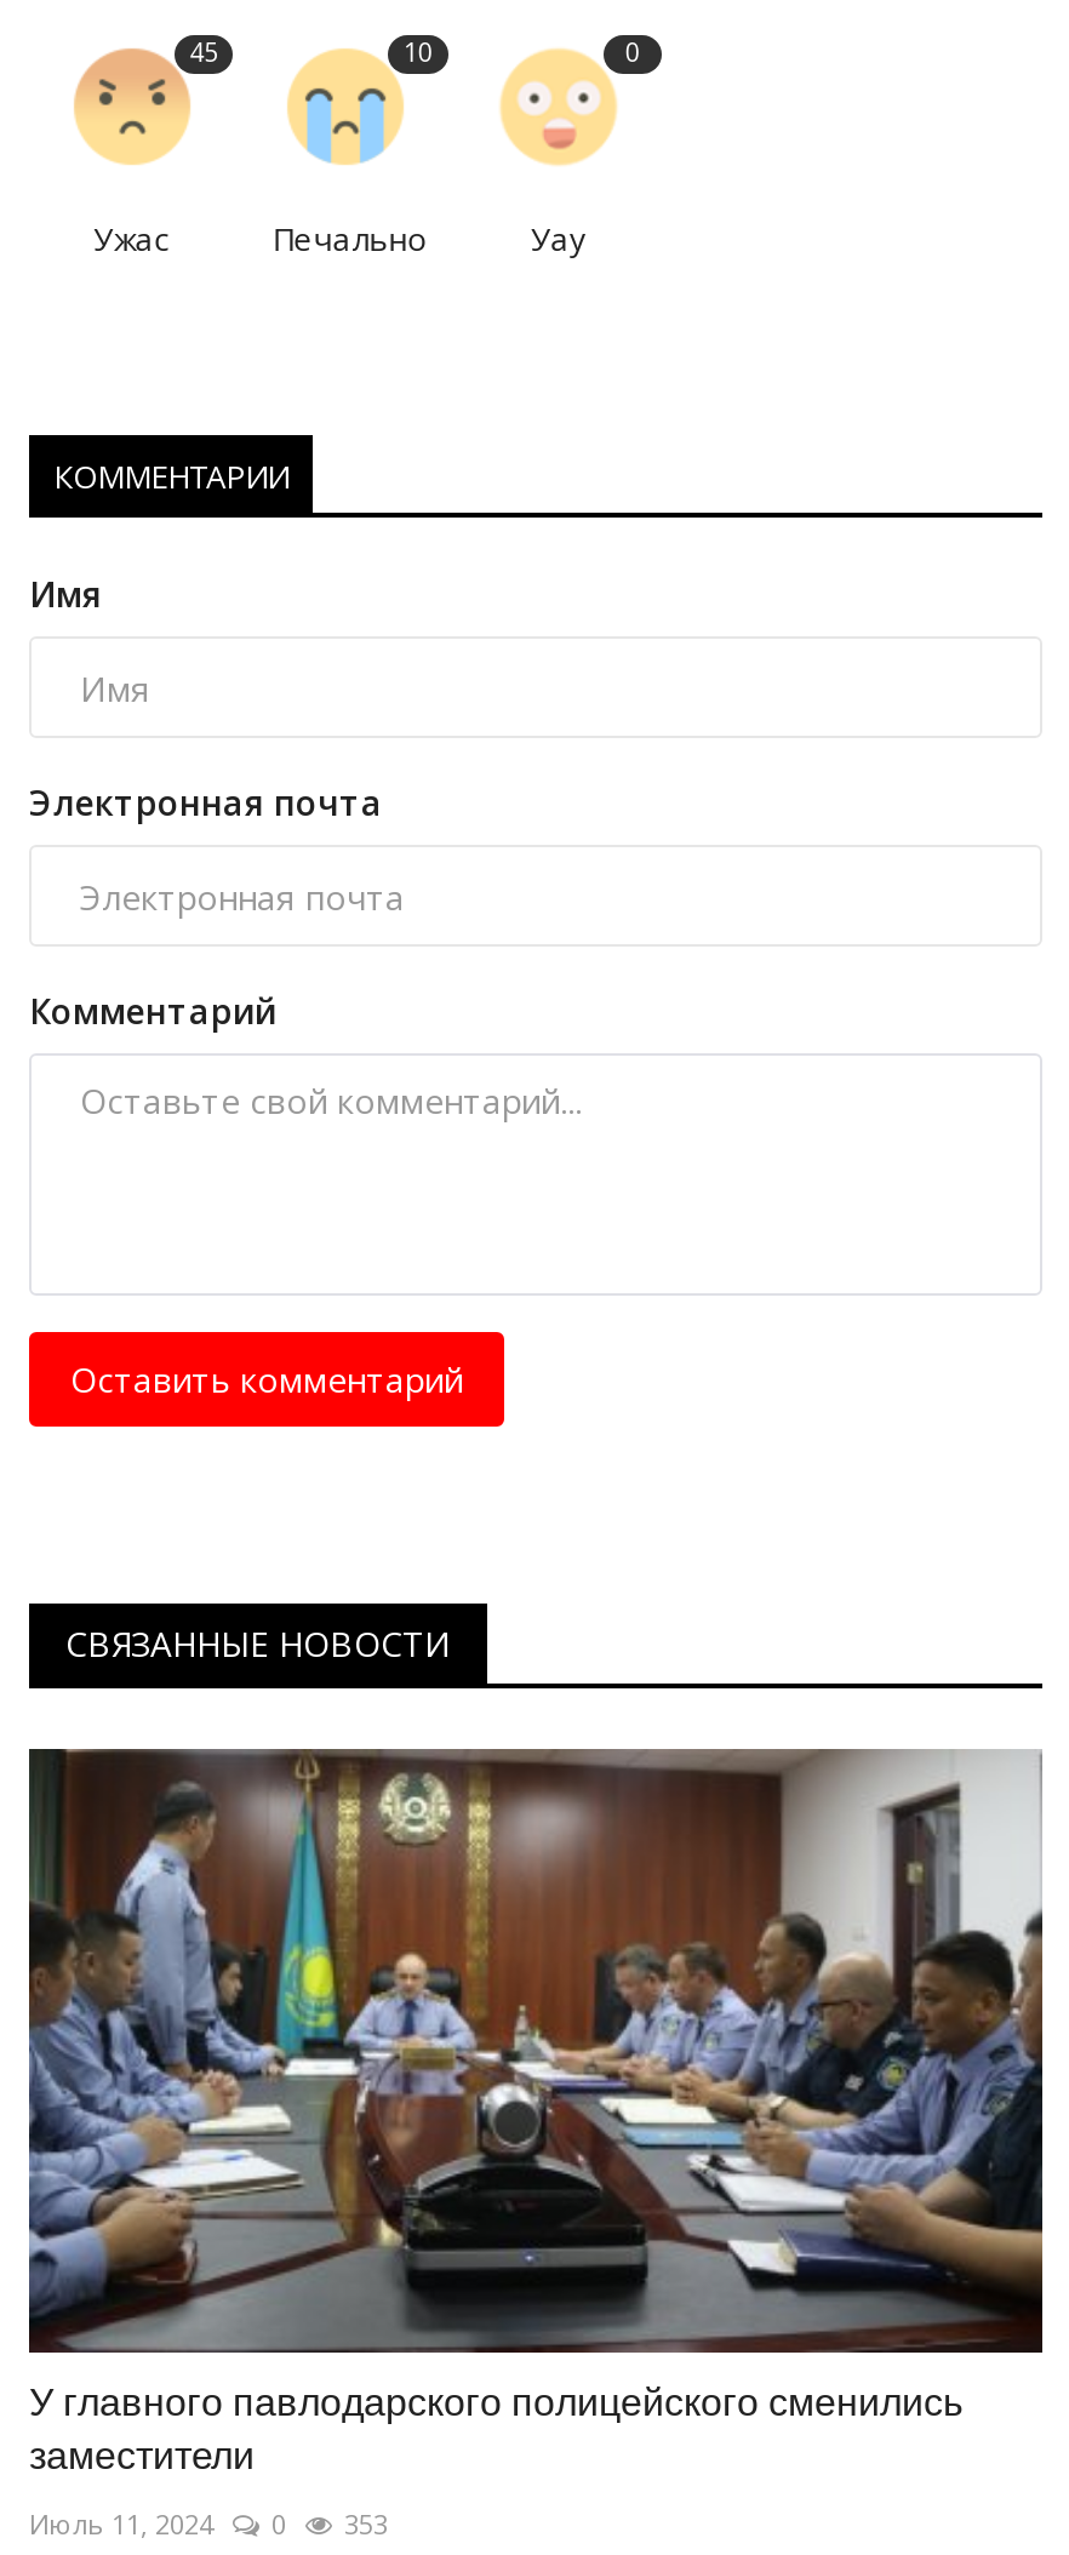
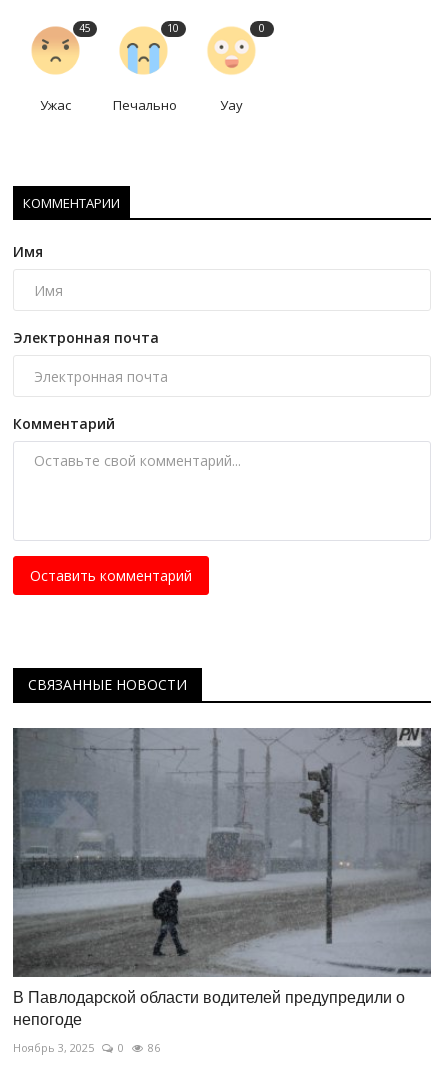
- [image]
- У главного павлодарского полицейского сменились
- заместители
+ [image]
+ В Павлодарской области водителей предупредили о
+ непогоде

- Июль 11, 2024
+ Ноябрь 3, 2025

- 353
+ 86
